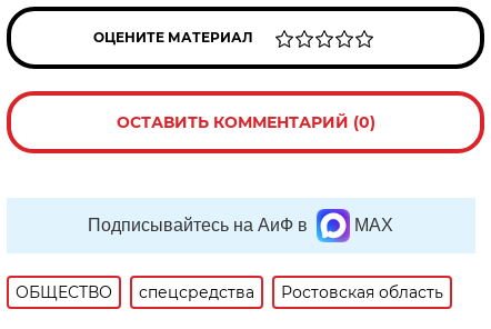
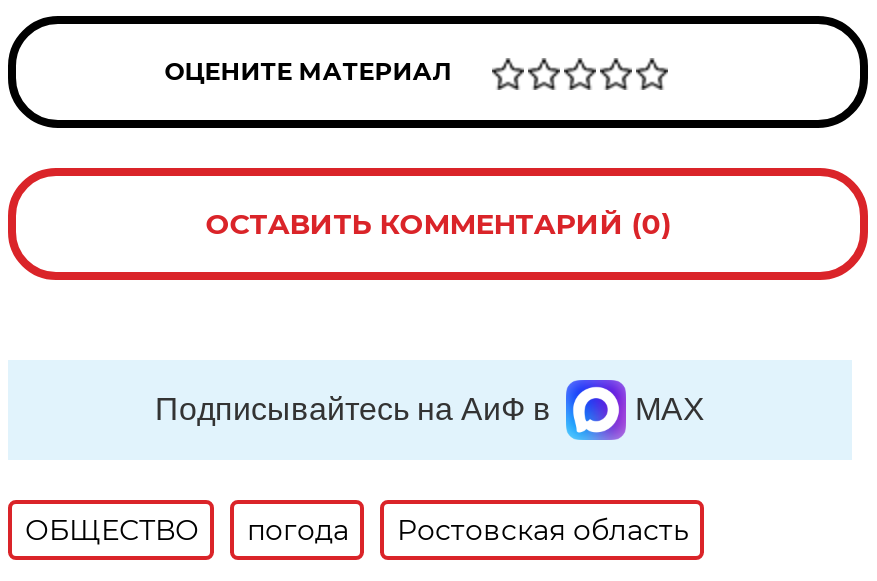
- спецсредства
+ погода
